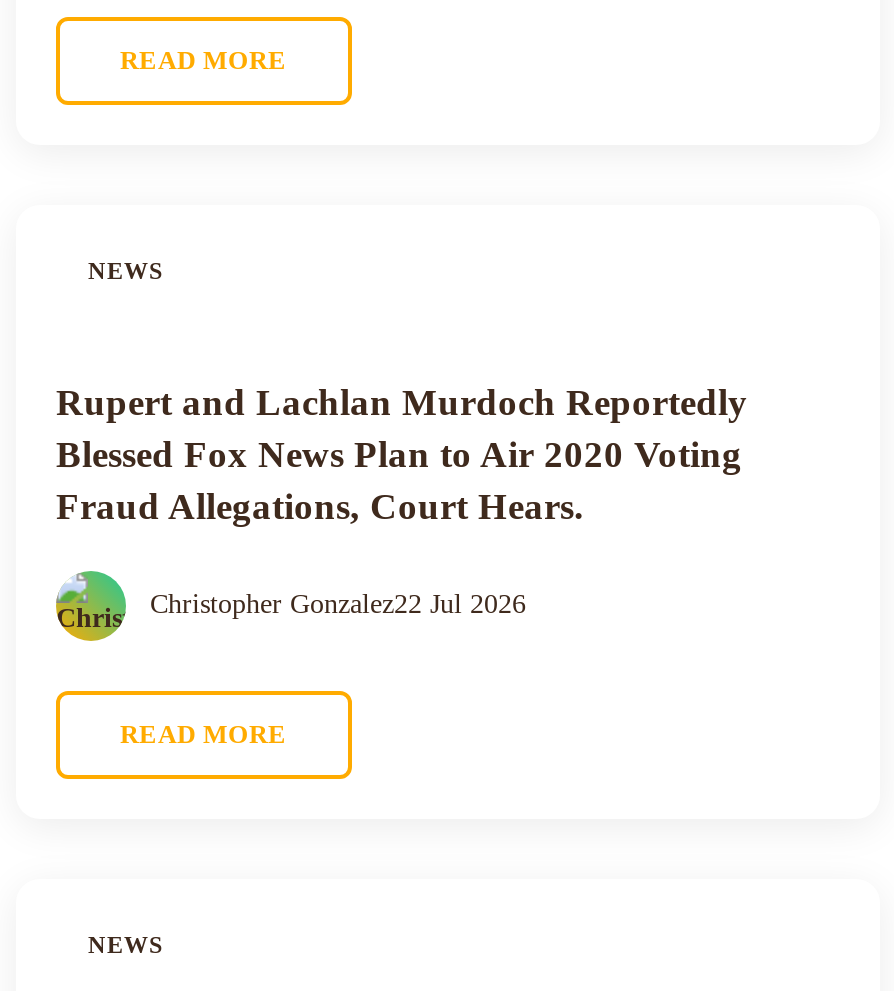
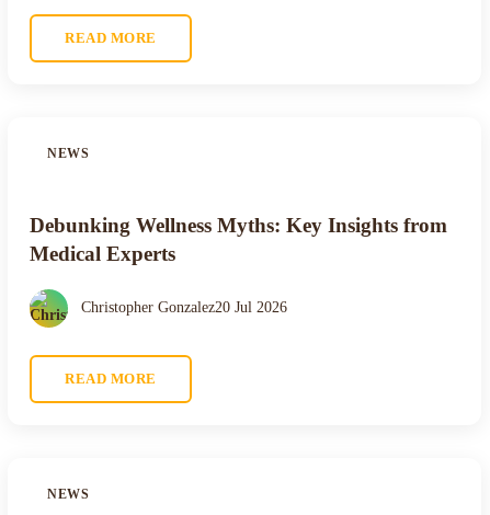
- Rupert and Lachlan Murdoch Reportedly
- Blessed Fox News Plan to Air 2020 Voting
- Fraud Allegations, Court Hears.
+ Debunking Wellness Myths: Key Insights from
+ Medical Experts

- Christopher Gonzalez22 Jul 2026
+ Christopher Gonzalez20 Jul 2026
